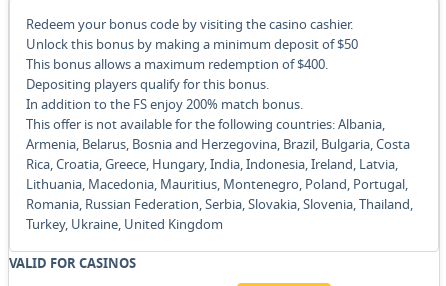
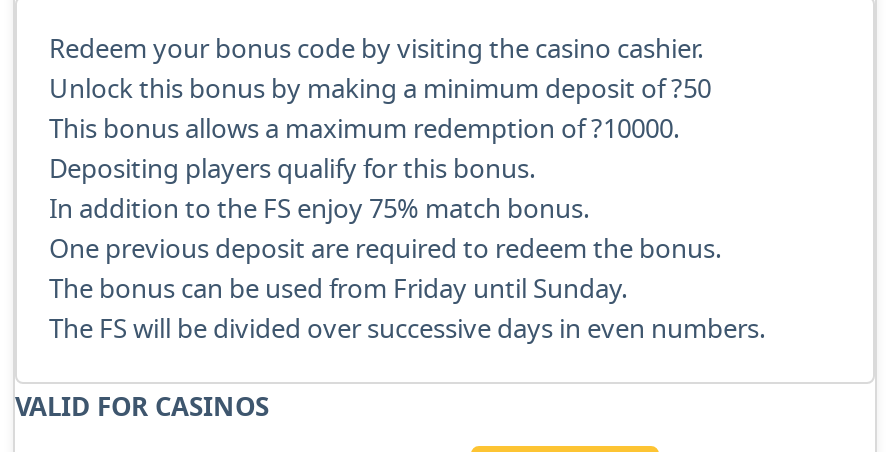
- Unlock this bonus by making a minimum deposit of $50
+ Unlock this bonus by making a minimum deposit of ?50

- This bonus allows a maximum redemption of $400.
+ This bonus allows a maximum redemption of ?10000.

- In addition to the FS enjoy 200% match bonus.
- This offer is not available for the following countries: Albania,
- Armenia, Belarus, Bosnia and Herzegovina, Brazil, Bulgaria, Costa
- Rica, Croatia, Greece, Hungary, India, Indonesia, Ireland, Latvia,
- Lithuania, Macedonia, Mauritius, Montenegro, Poland, Portugal,
- Romania, Russian Federation, Serbia, Slovakia, Slovenia, Thailand,
- Turkey, Ukraine, United Kingdom
+ In addition to the FS enjoy 75% match bonus.
+ One previous deposit are required to redeem the bonus.
+ The bonus can be used from Friday until Sunday.
+ The FS will be divided over successive days in even numbers.
